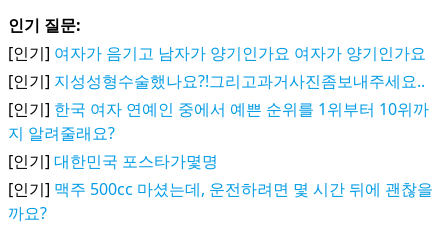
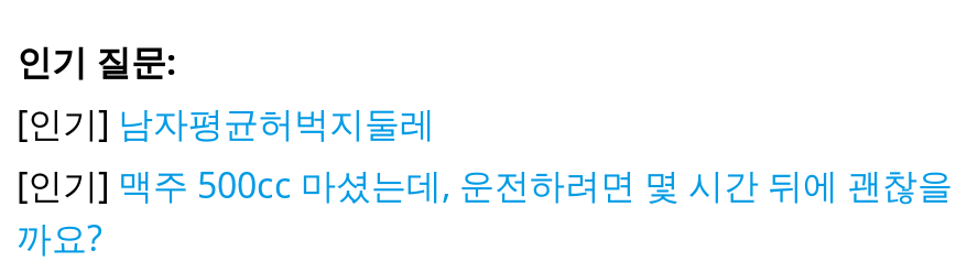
- [인기] 여자가 음기고 남자가 양기인가요 여자가 양기인가요
- [인기] 지성성형수술했나요?!그리고과거사진좀보내주세요..
- [인기] 한국 여자 연예인 중에서 예쁜 순위를 1위부터 10위까
- 지 알려줄래요?
- [인기] 대한민국 포스타가몇명
+ [인기] 남자평균허벅지둘레
